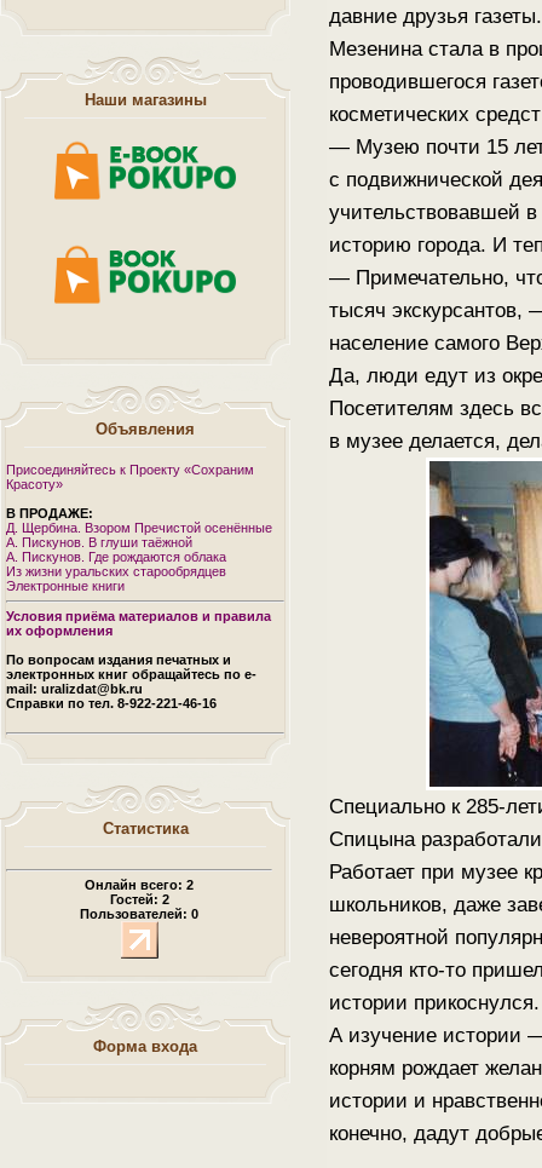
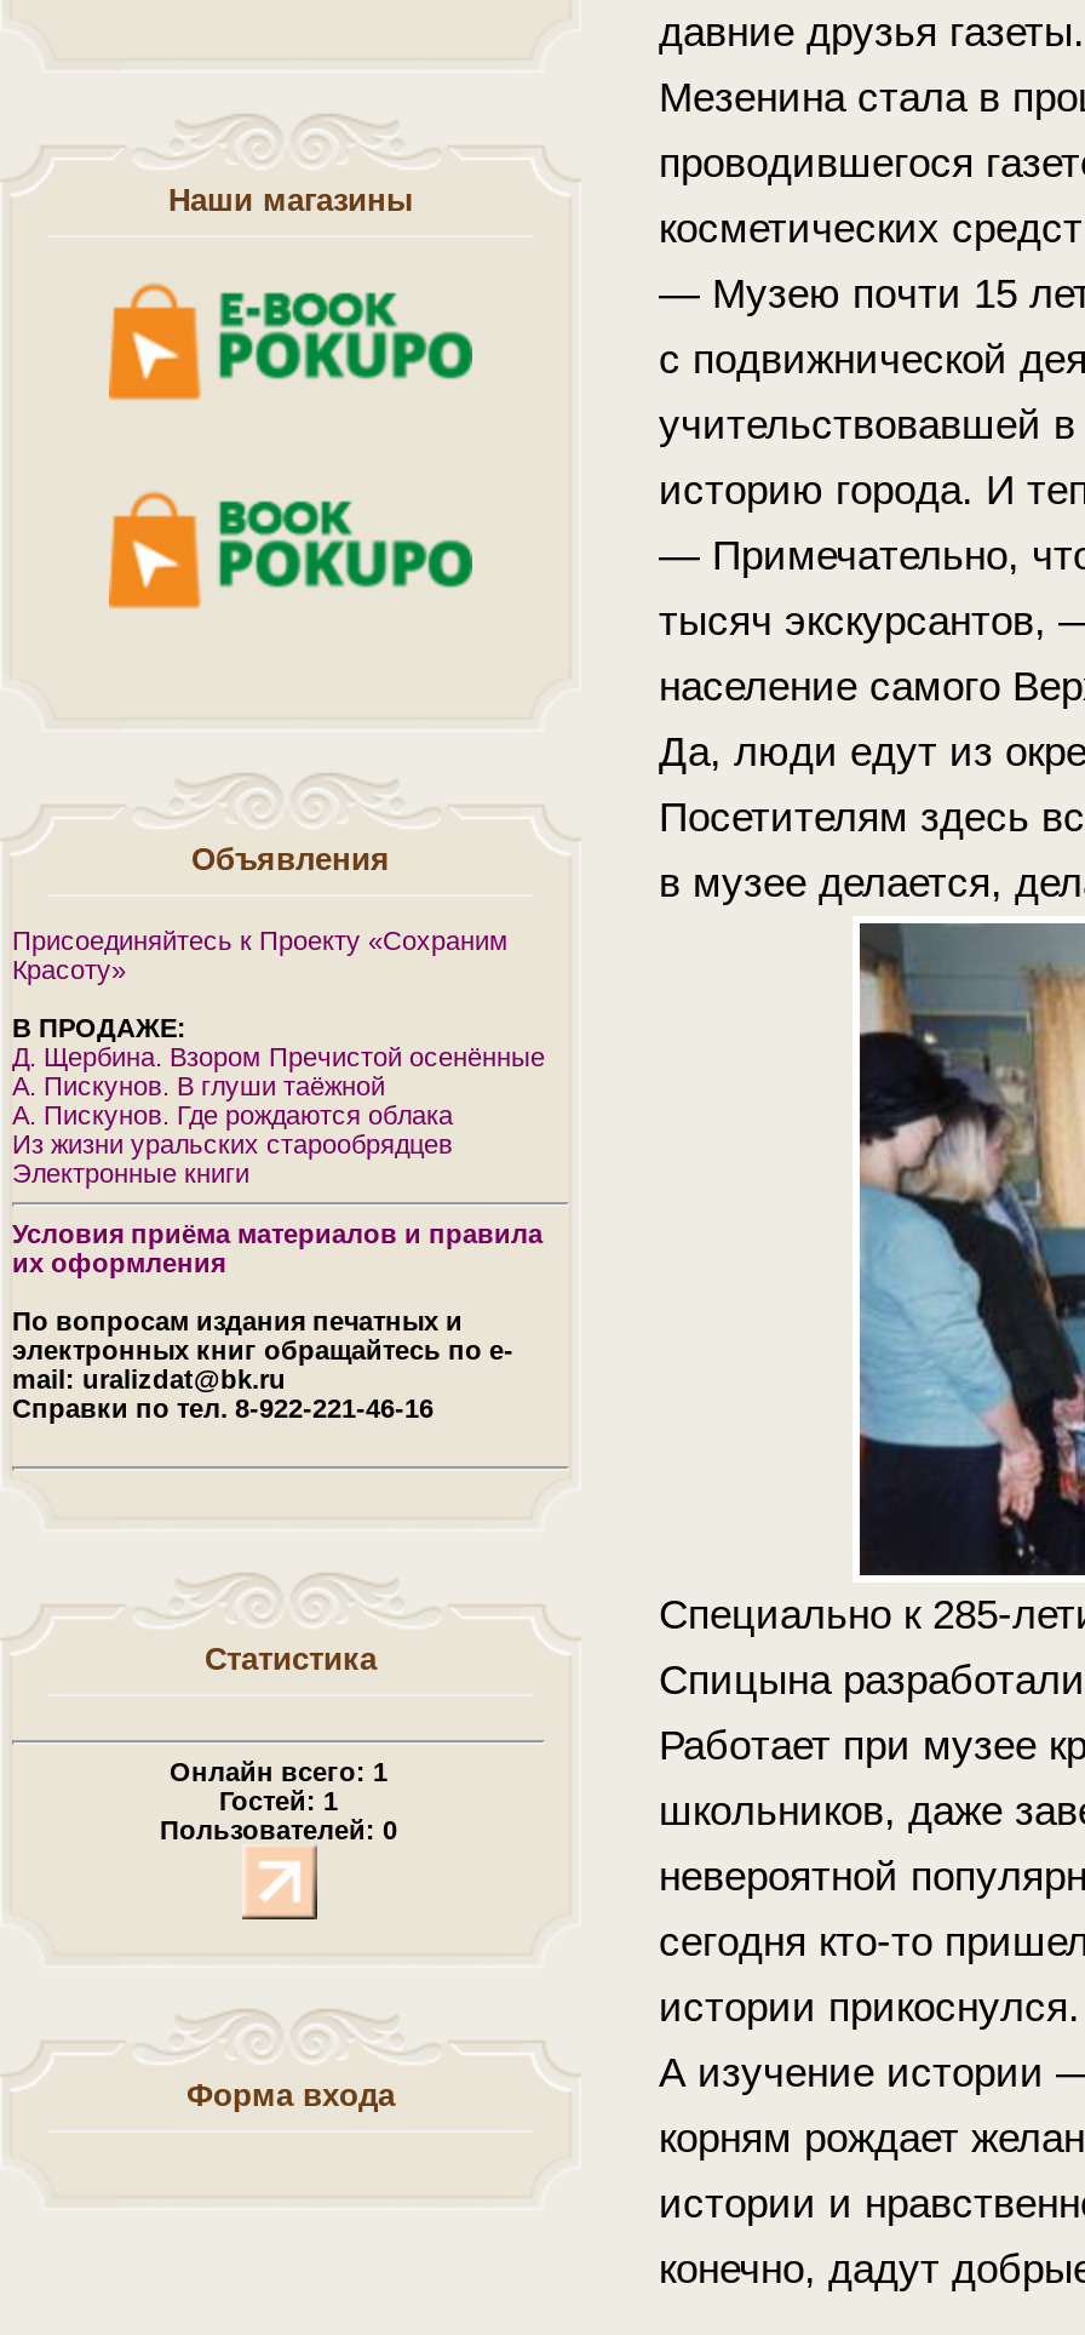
- Онлайн всего: 2
+ Онлайн всего: 1

- Гостей: 2
+ Гостей: 1
